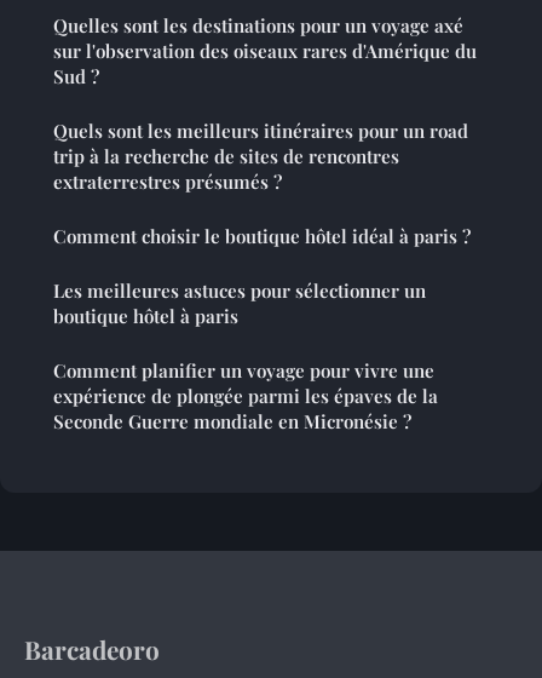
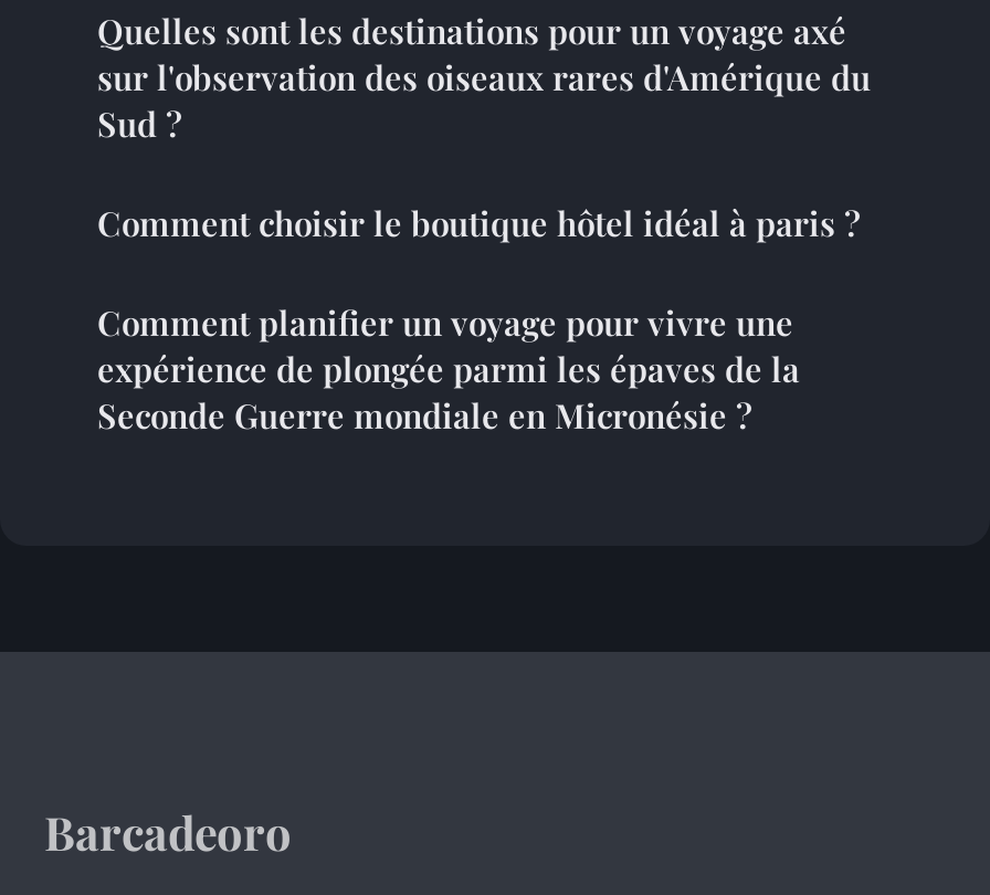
- Quels sont les meilleurs itinéraires pour un road
- trip à la recherche de sites de rencontres
- extraterrestres présumés ?

- Les meilleures astuces pour sélectionner un
- boutique hôtel à paris
